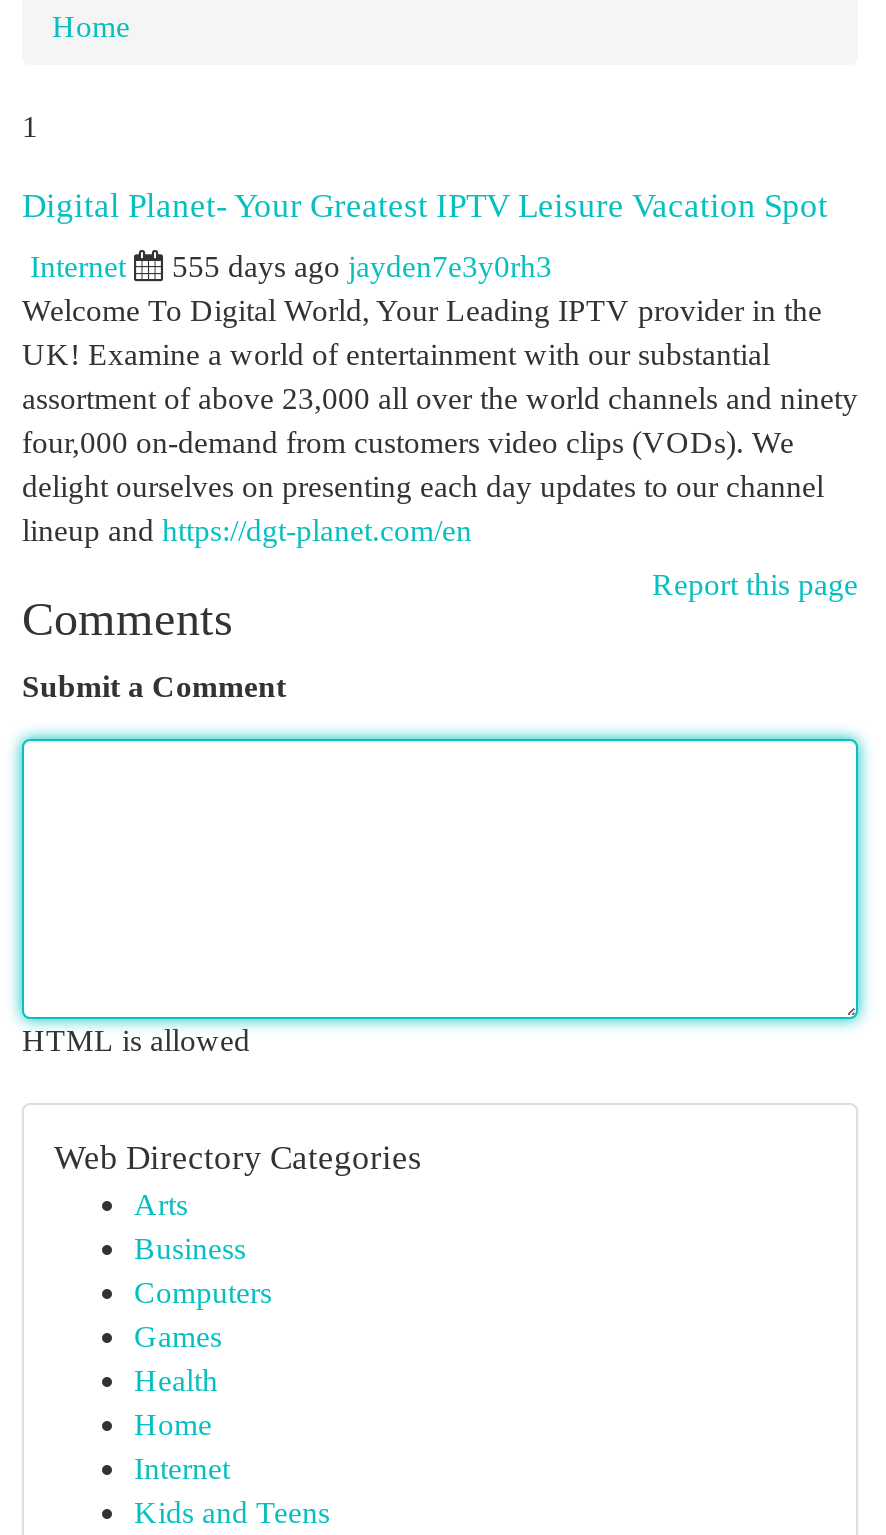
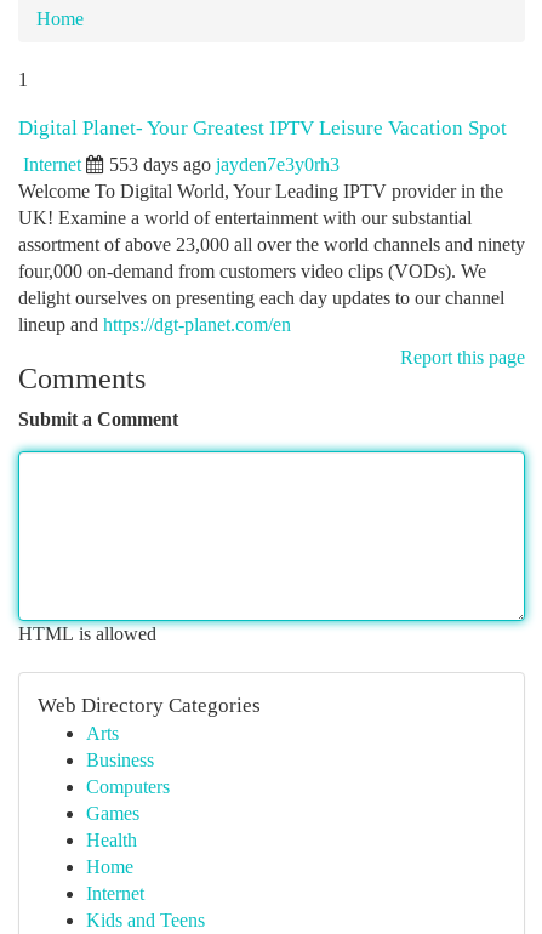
- 555 days ago jayden7e3y0rh3
+ 553 days ago jayden7e3y0rh3
